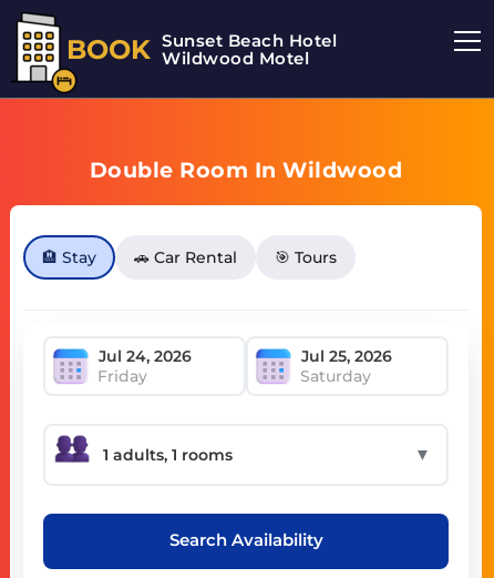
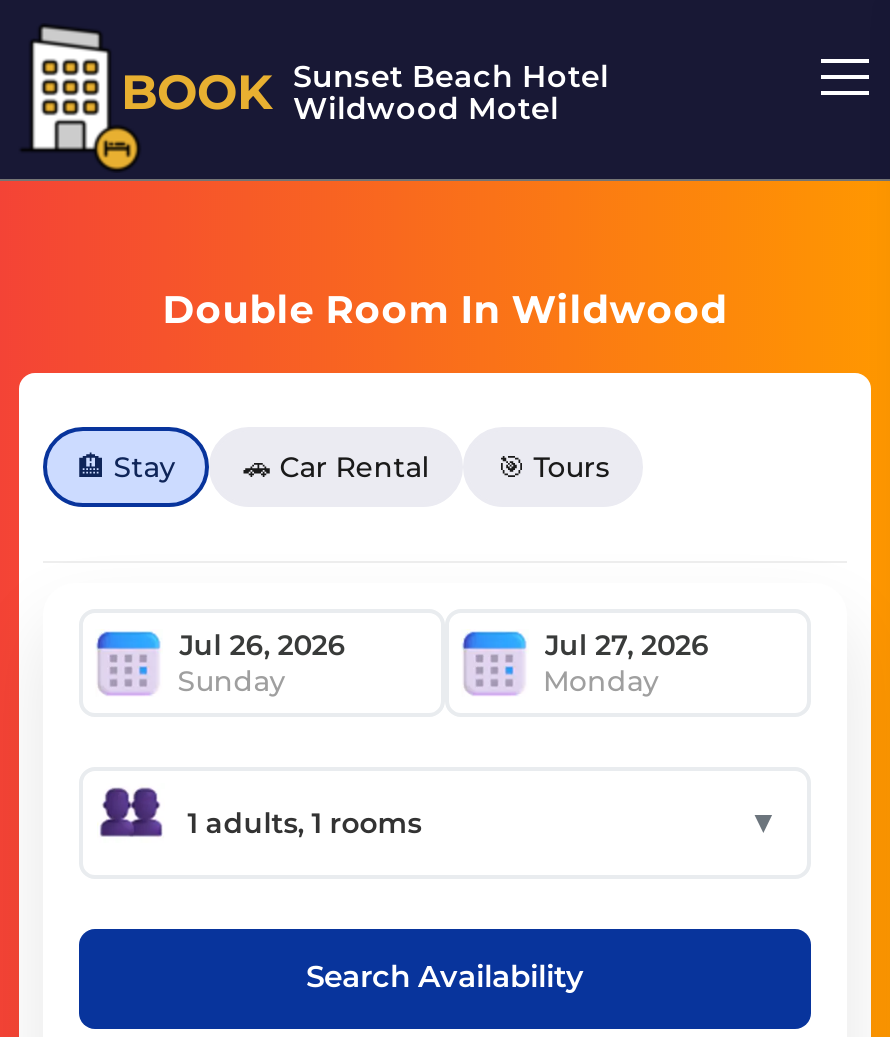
- Friday
- Saturday
+ Sunday
+ Monday
